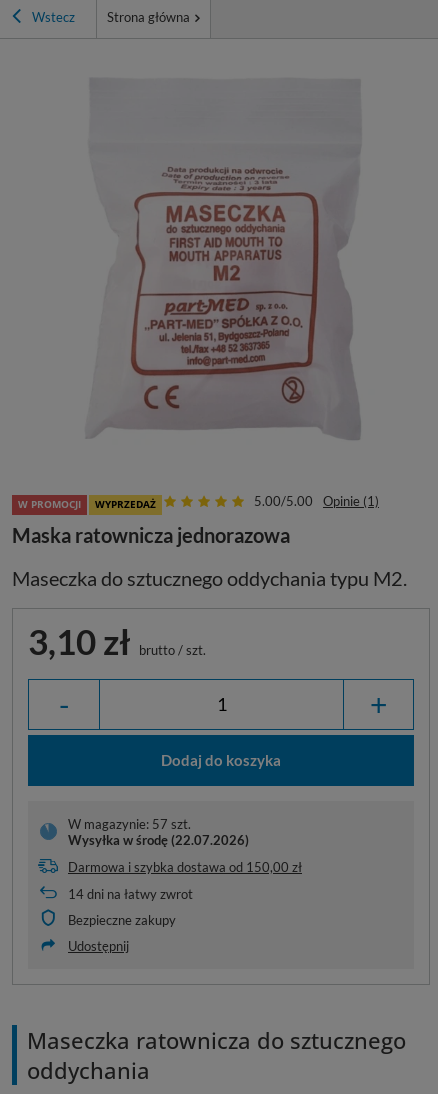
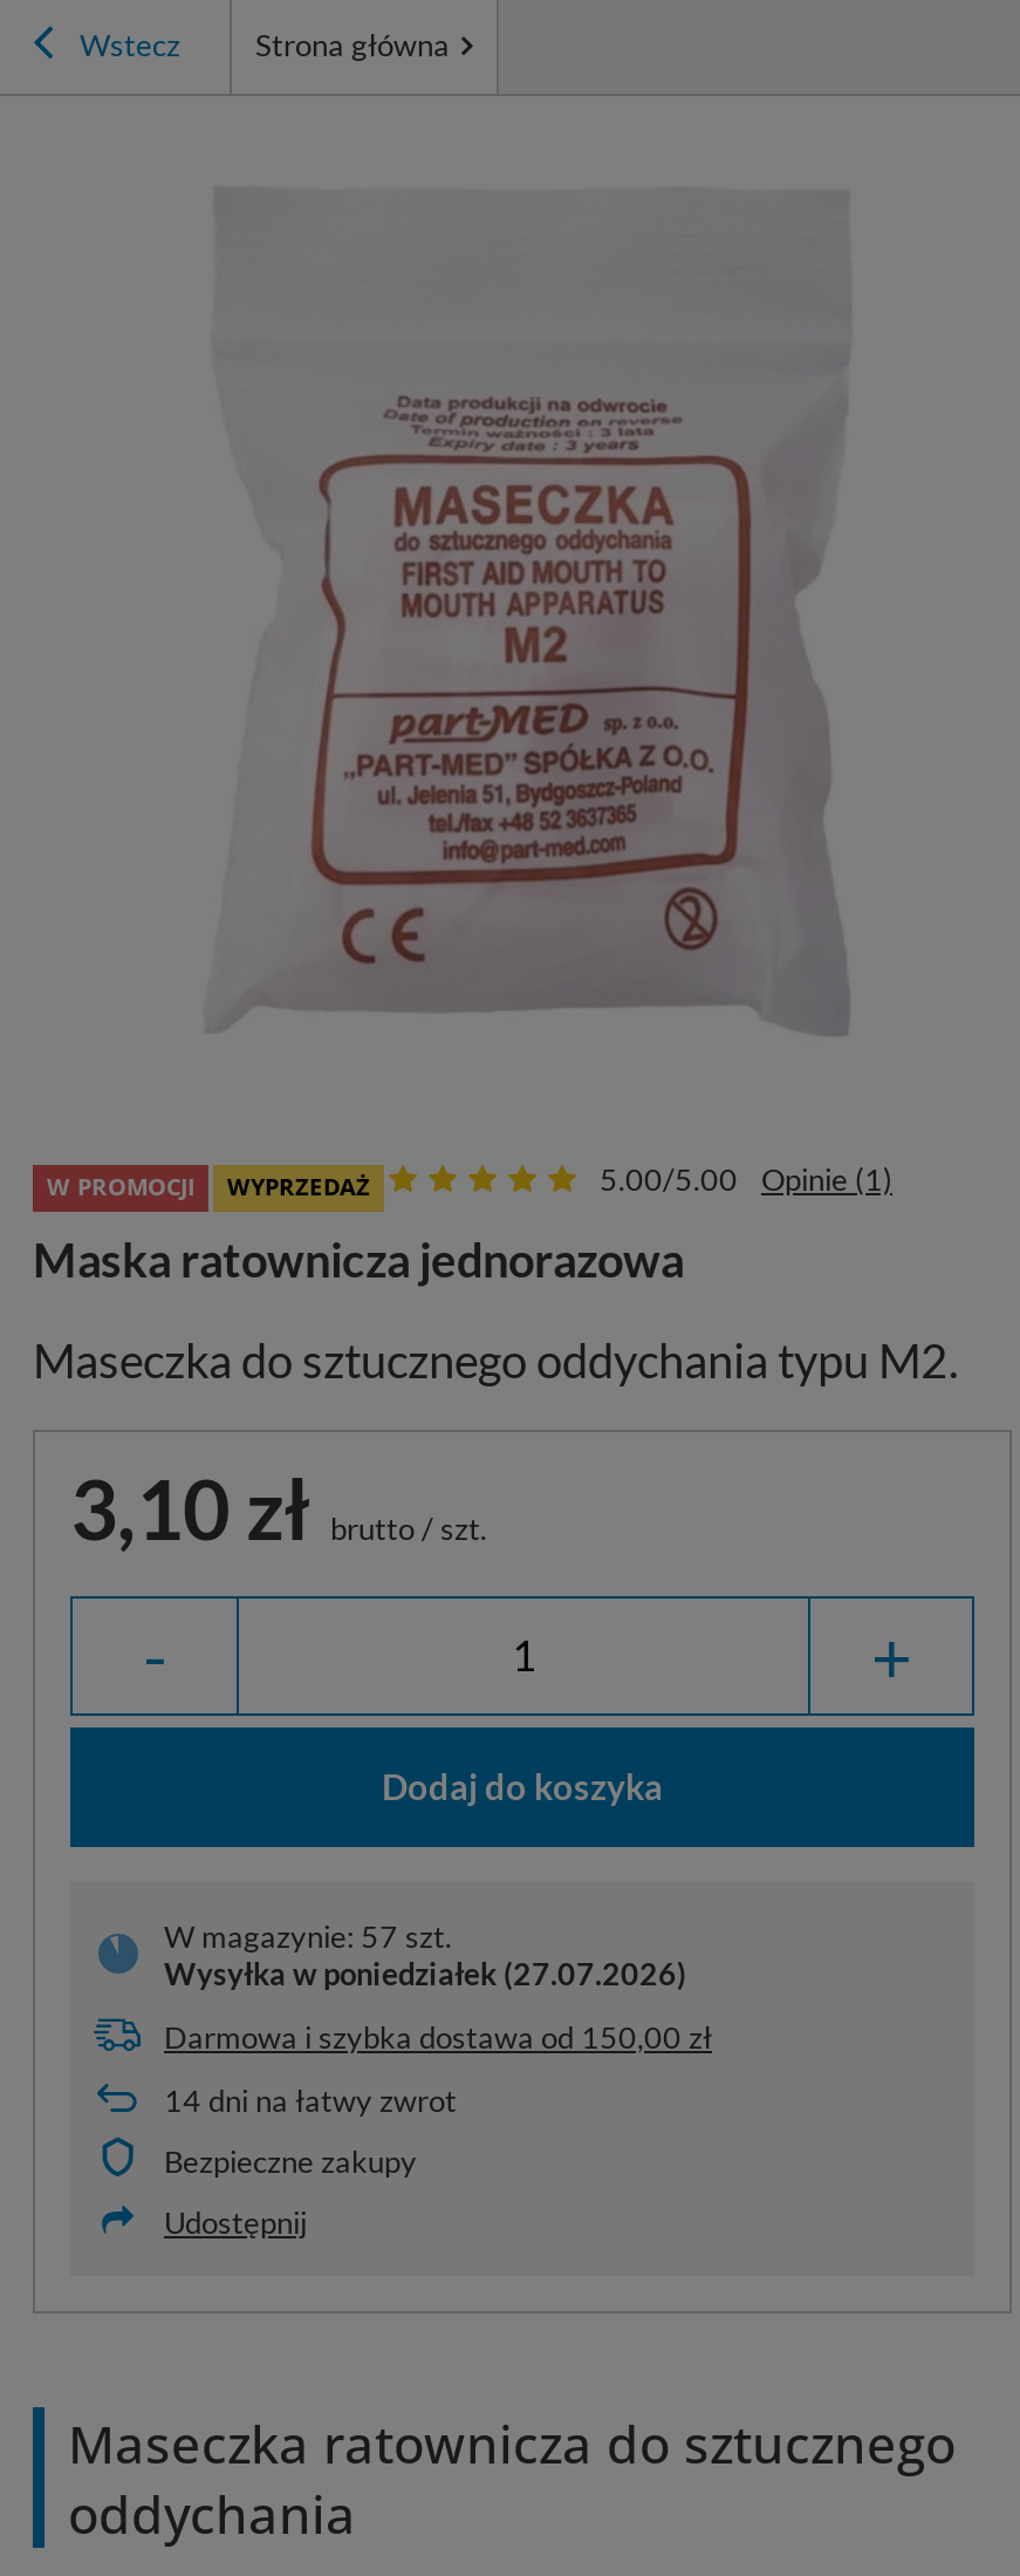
- Wysyłka w środę (22.07.2026)
+ Wysyłka w poniedziałek (27.07.2026)
